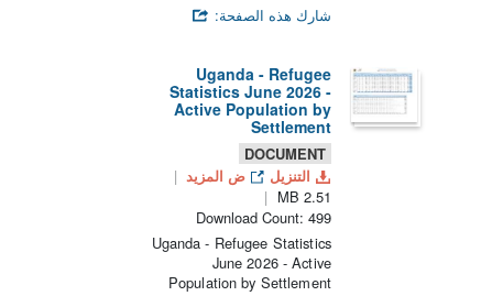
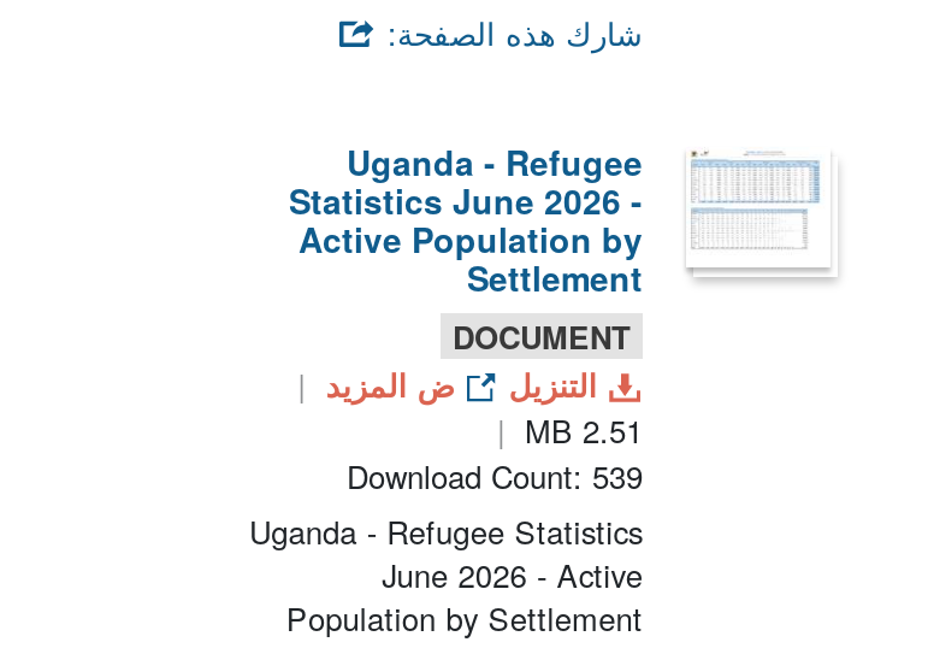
- Download Count: 499
+ Download Count: 539
